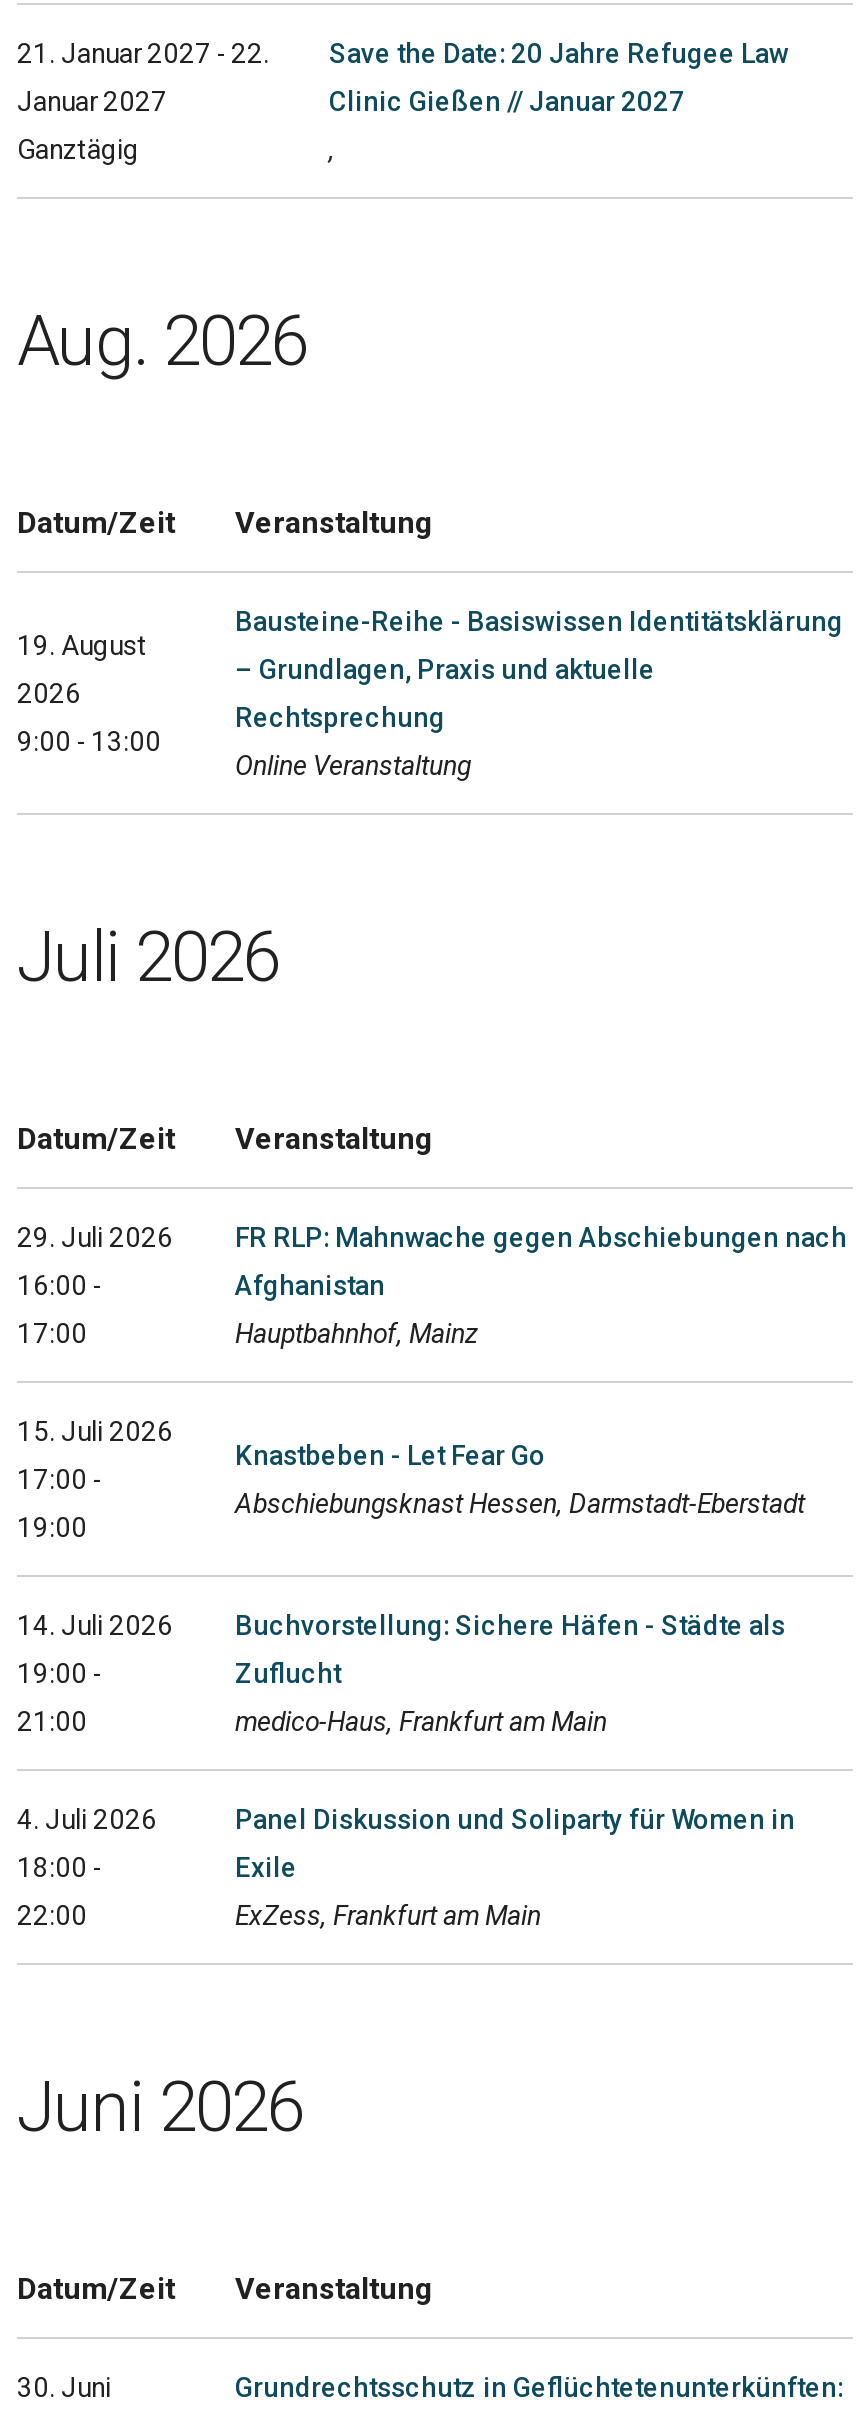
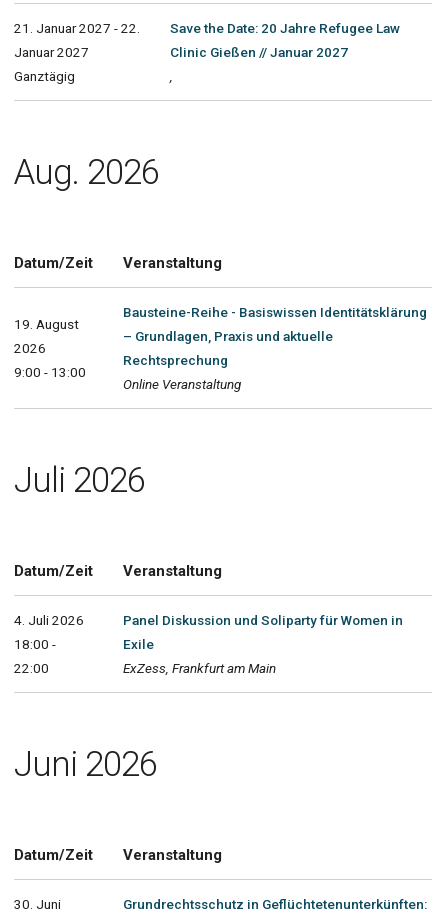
- 29. Juli 2026
- 16:00 -
- 17:00

- FR RLP: Mahnwache gegen Abschiebungen nach
- Afghanistan
- Hauptbahnhof, Mainz
- 15. Juli 2026
- 17:00 -
- 19:00

- Knastbeben - Let Fear Go
- Abschiebungsknast Hessen, Darmstadt-Eberstadt

- 14. Juli 2026
- 19:00 -
- 21:00

- Buchvorstellung: Sichere Häfen - Städte als
- Zuflucht
- medico-Haus, Frankfurt am Main
